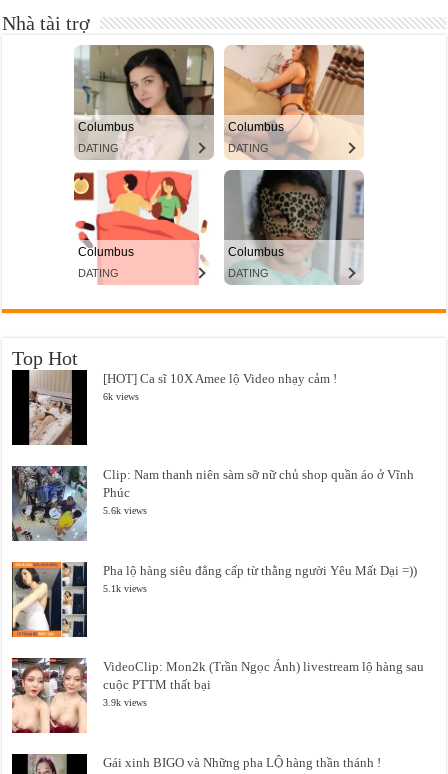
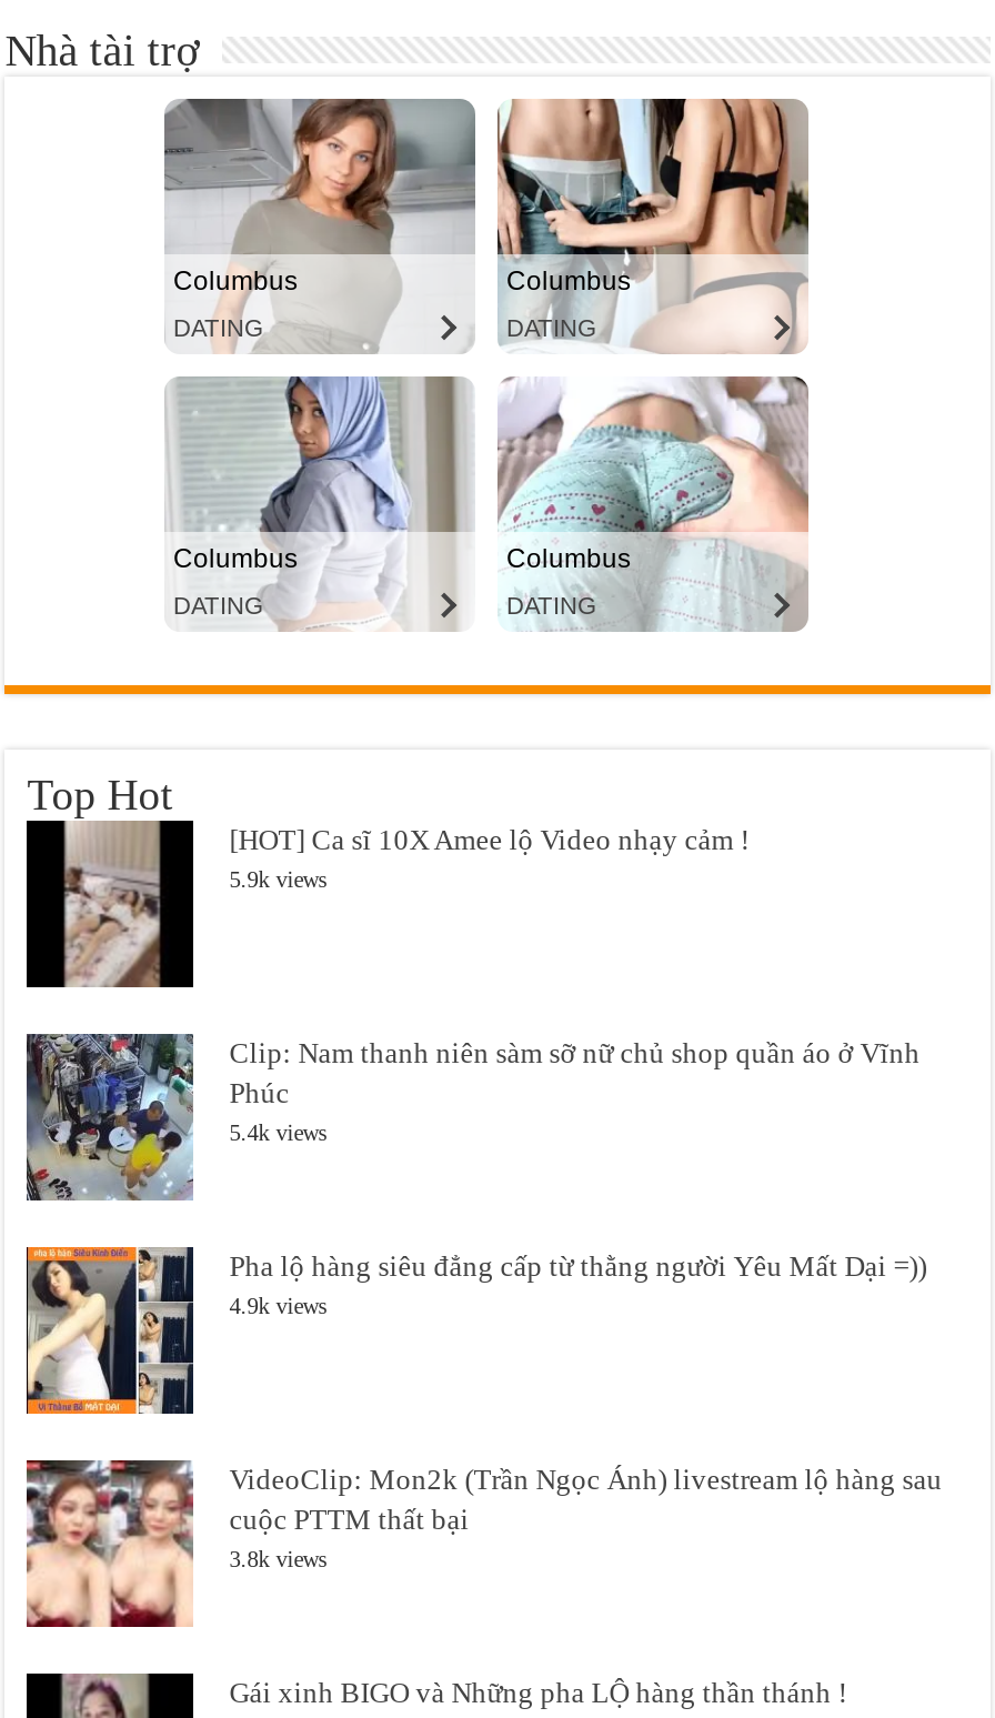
- [image]
+ [image]

- [image]
+ [image]

- [image]
+ [image]

- [image]
+ [image]

- 6k views
+ 5.9k views

- 5.6k views
+ 5.4k views

- 5.1k views
+ 4.9k views

- 3.9k views
+ 3.8k views
